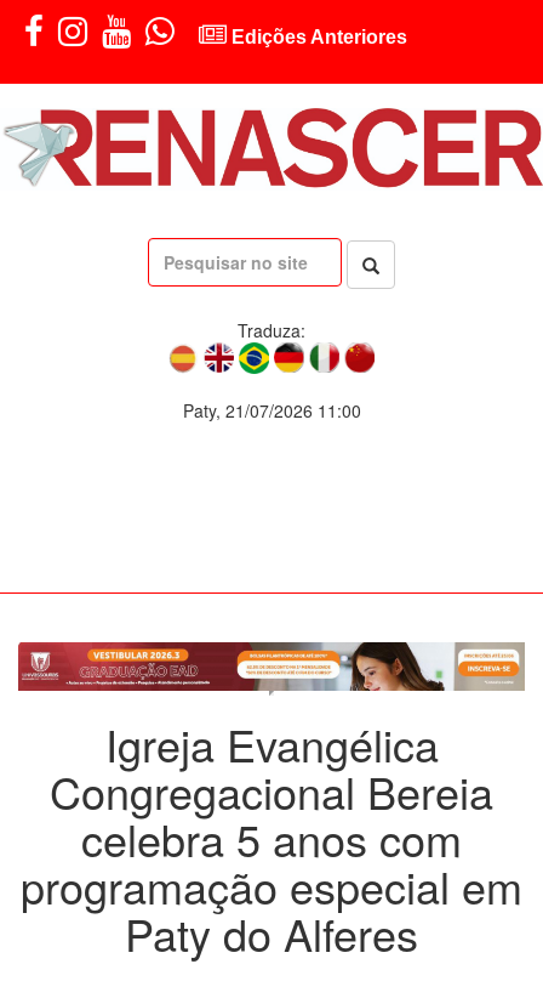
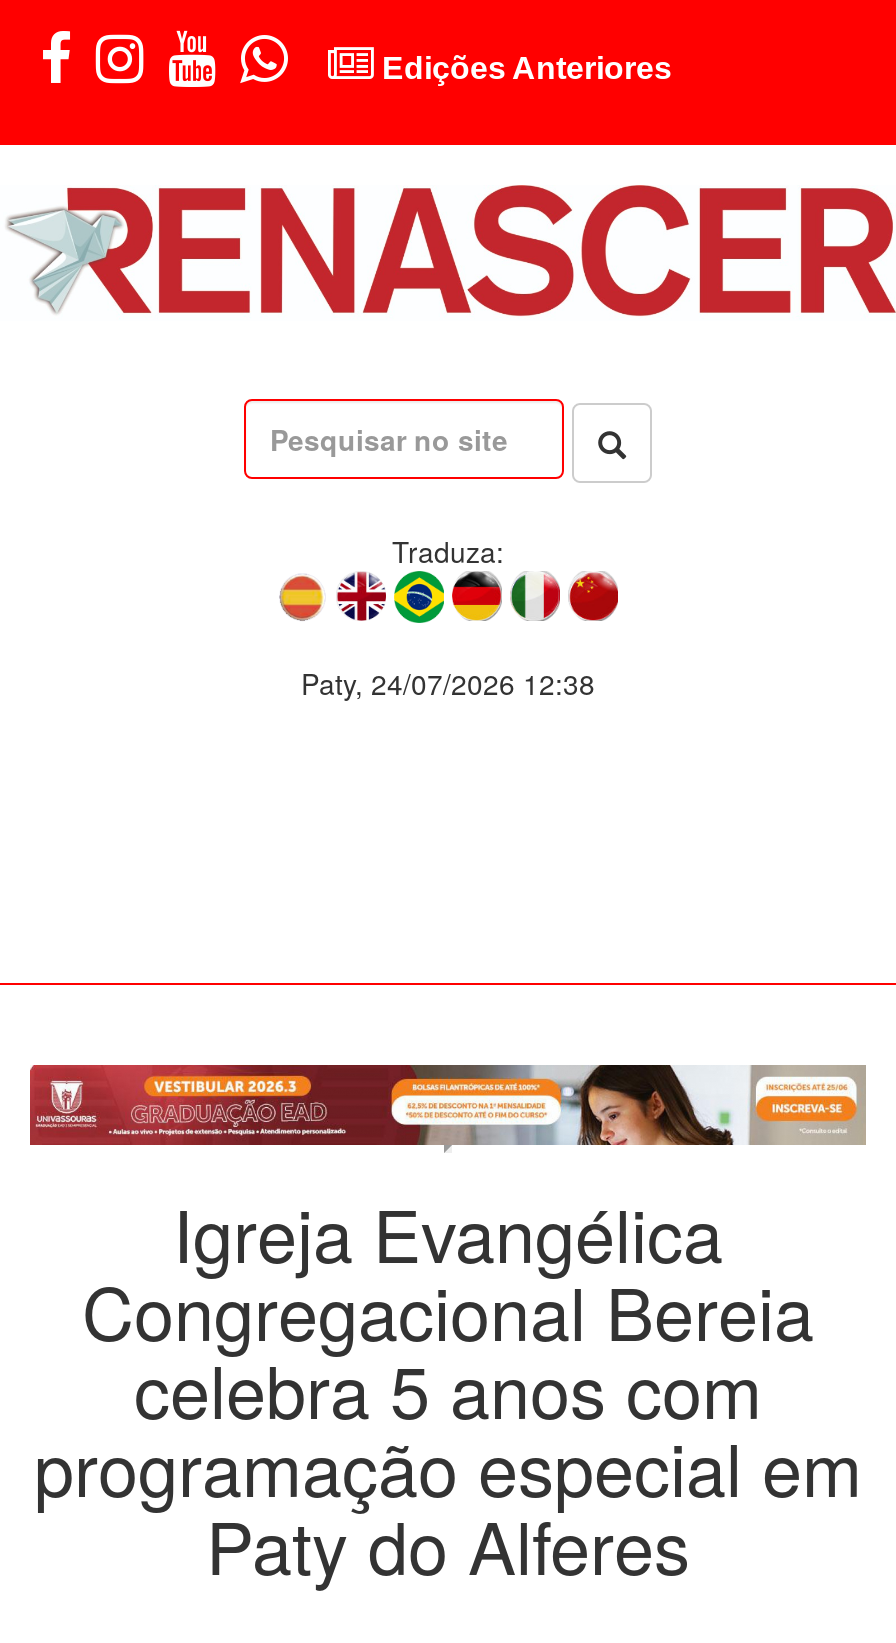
- Paty, 21/07/2026 11:00
+ Paty, 24/07/2026 12:38
